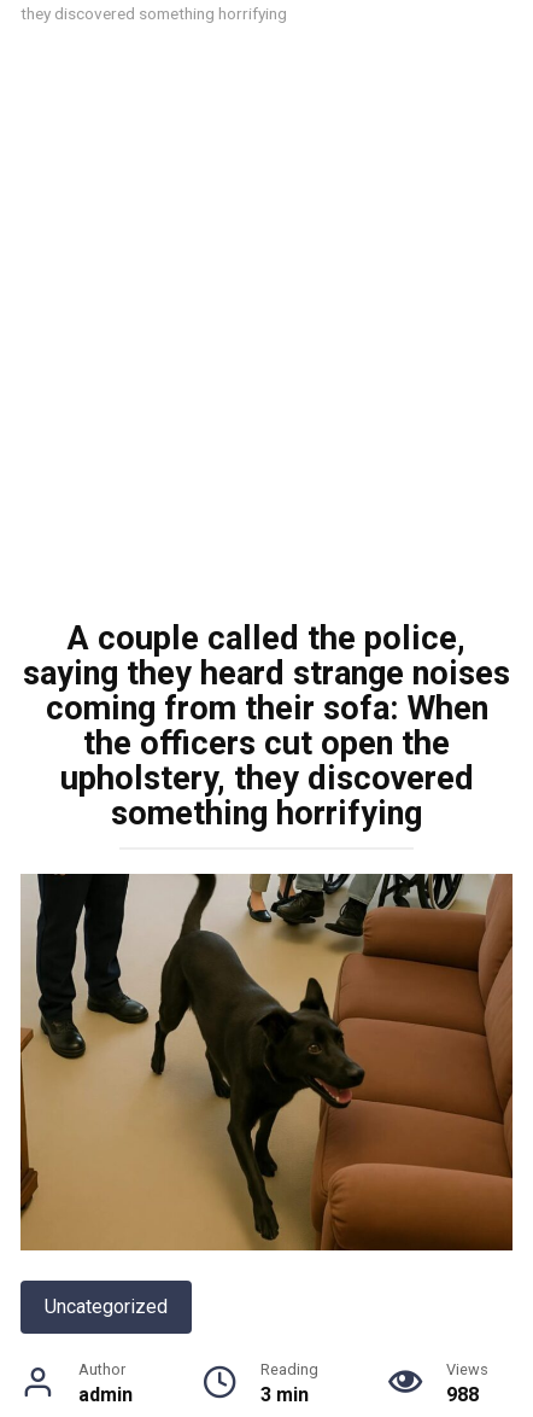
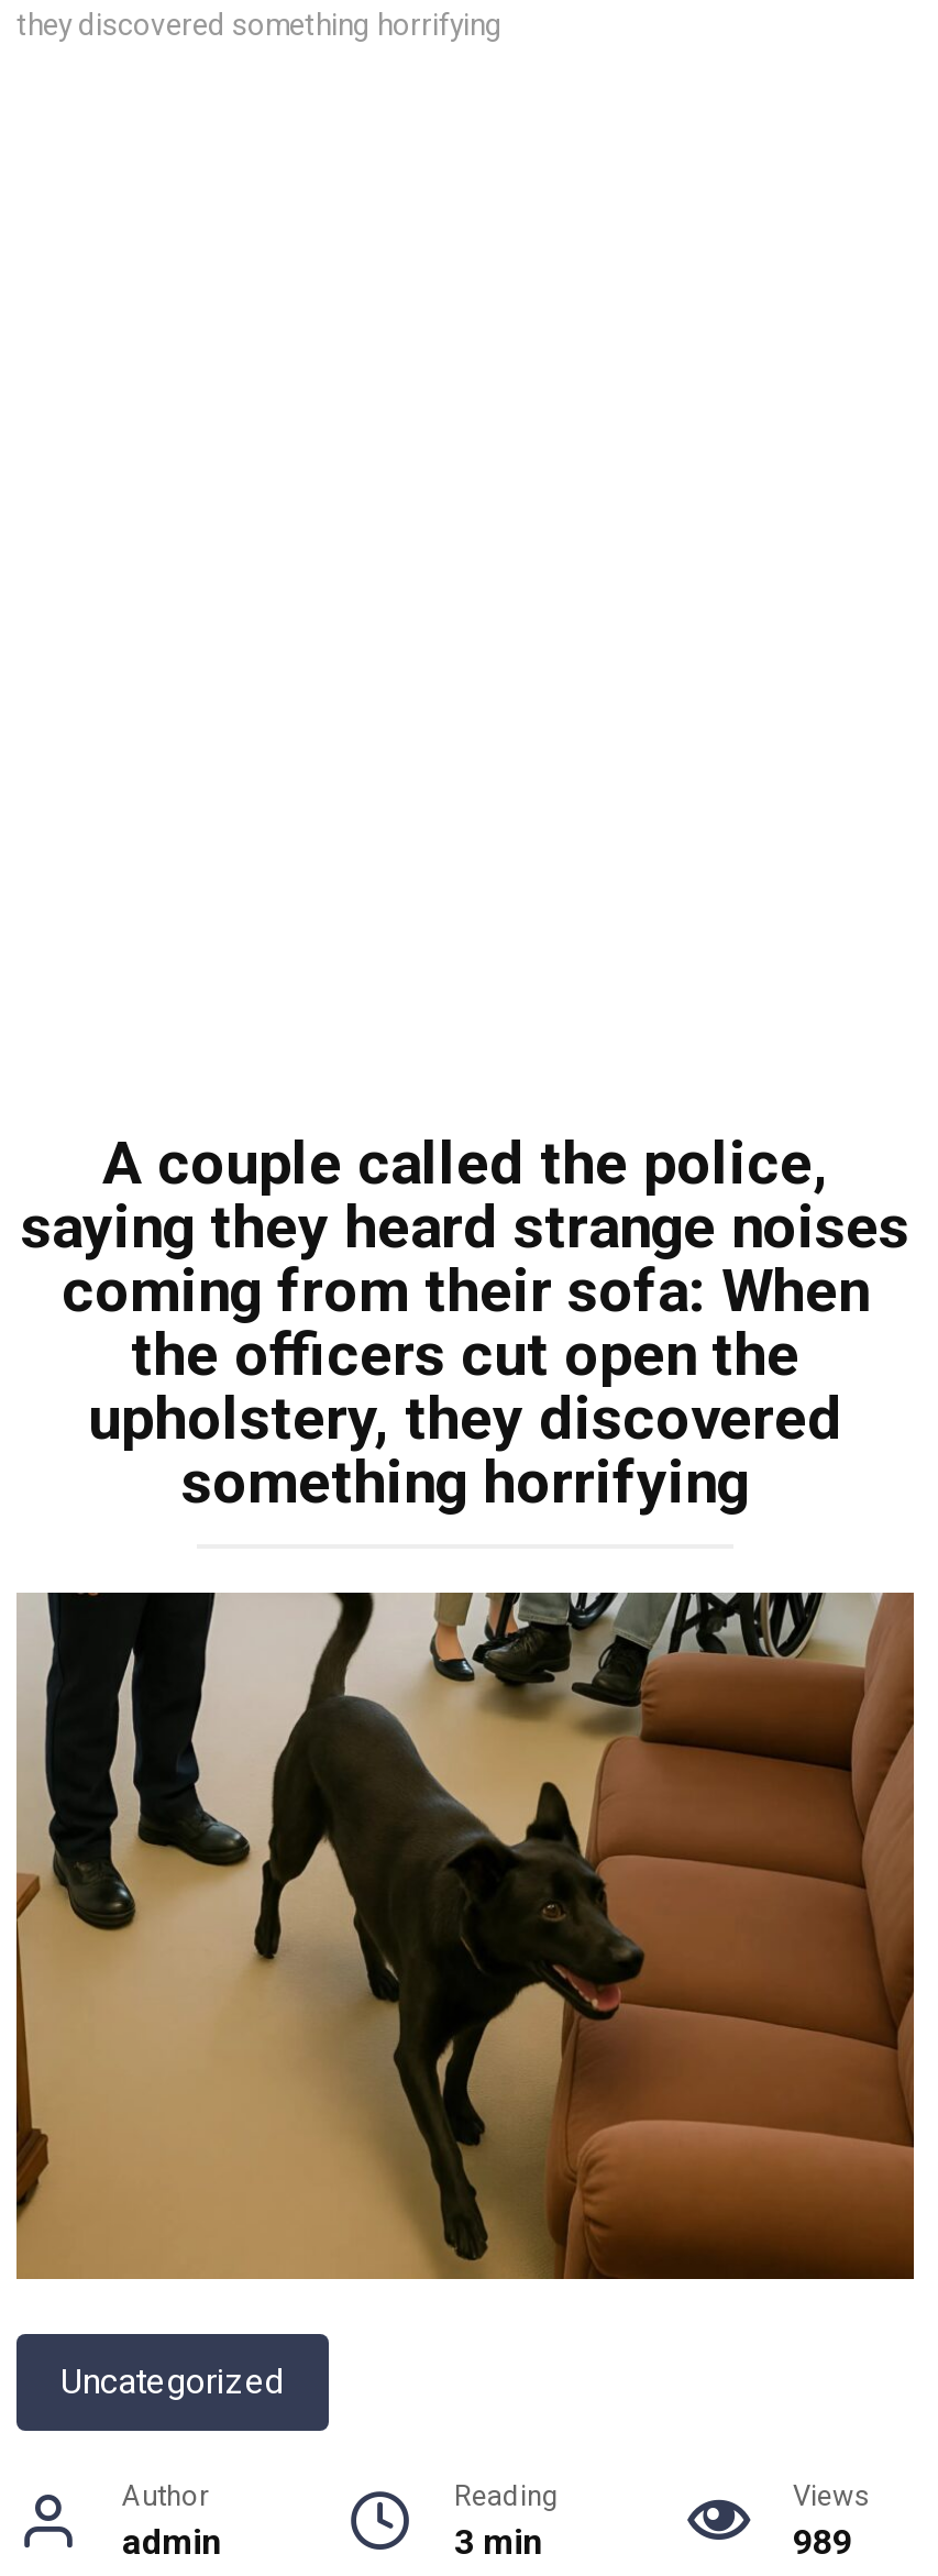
- 988
+ 989
